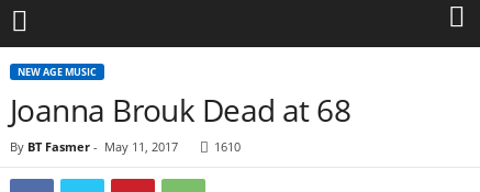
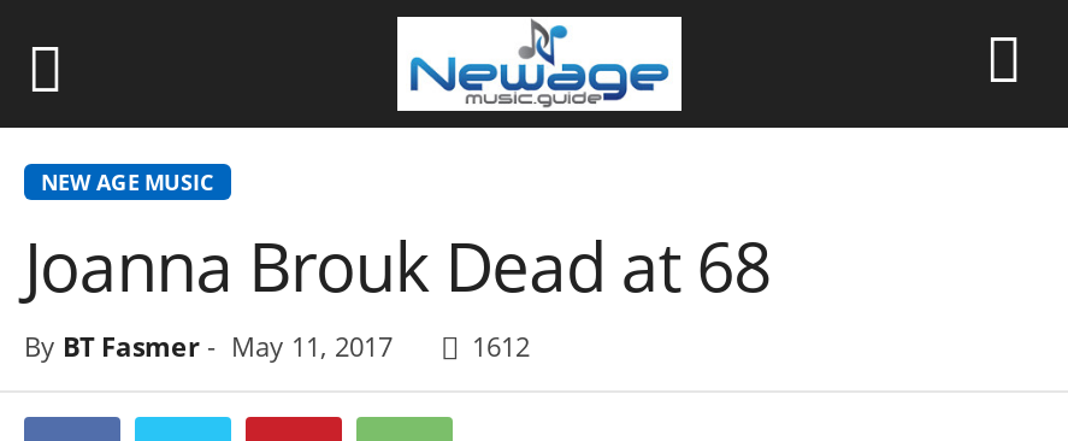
+ [image]

- 1610
+ 1612
